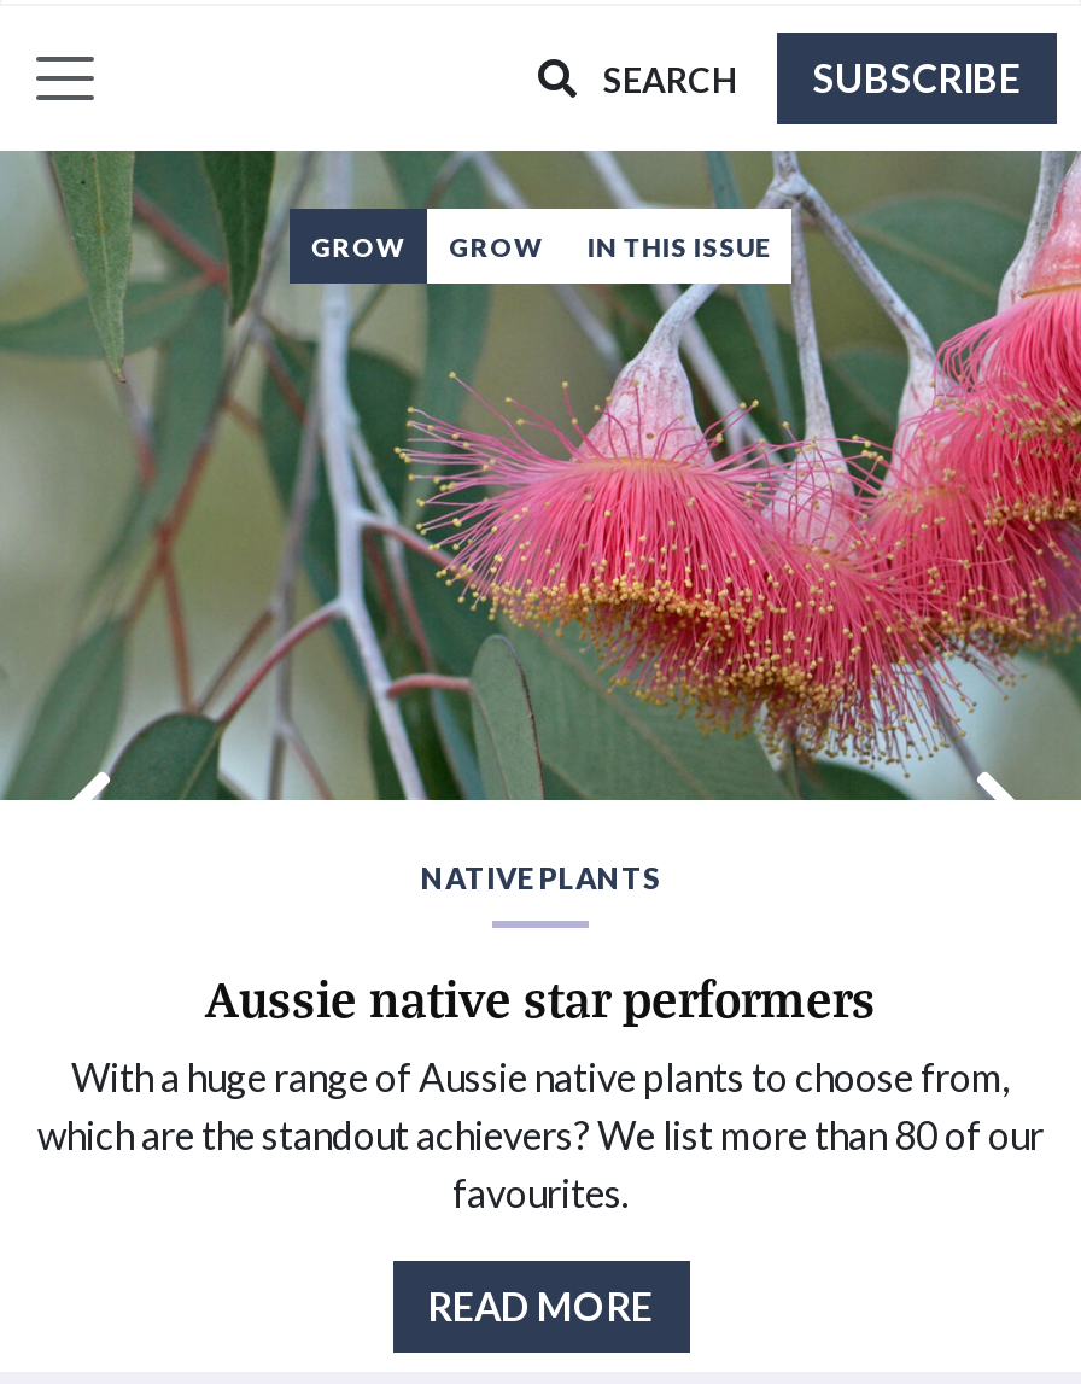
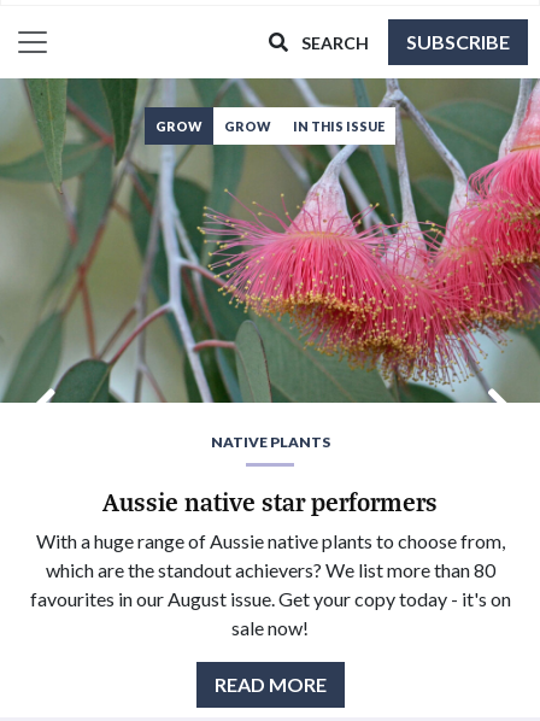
- which are the standout achievers? We list more than 80 of our
- favourites.
+ which are the standout achievers? We list more than 80
+ favourites in our August issue. Get your copy today - it's on
+ sale now!
